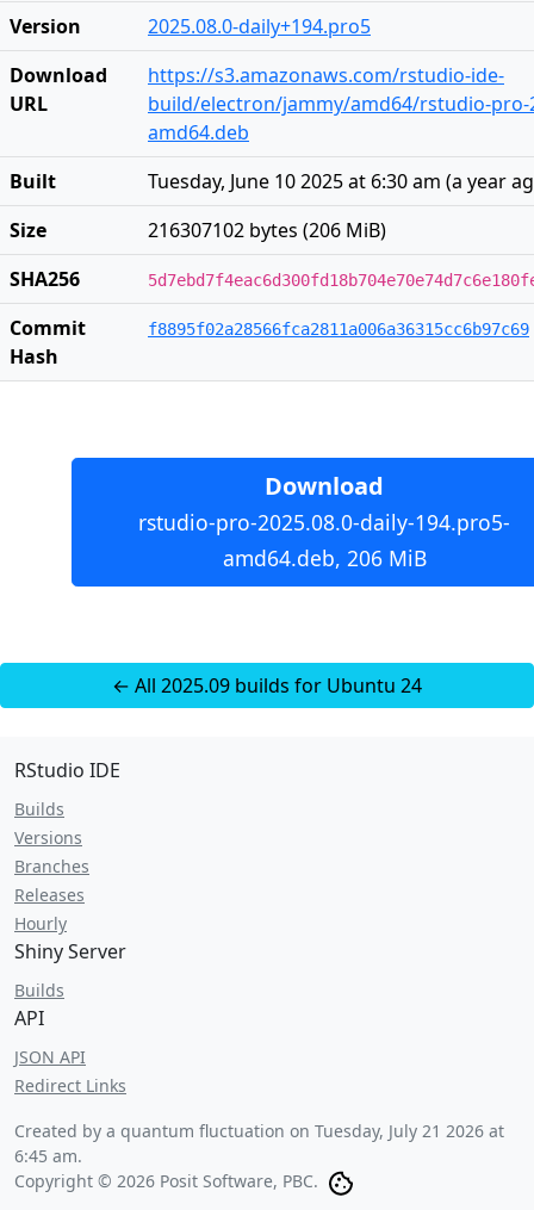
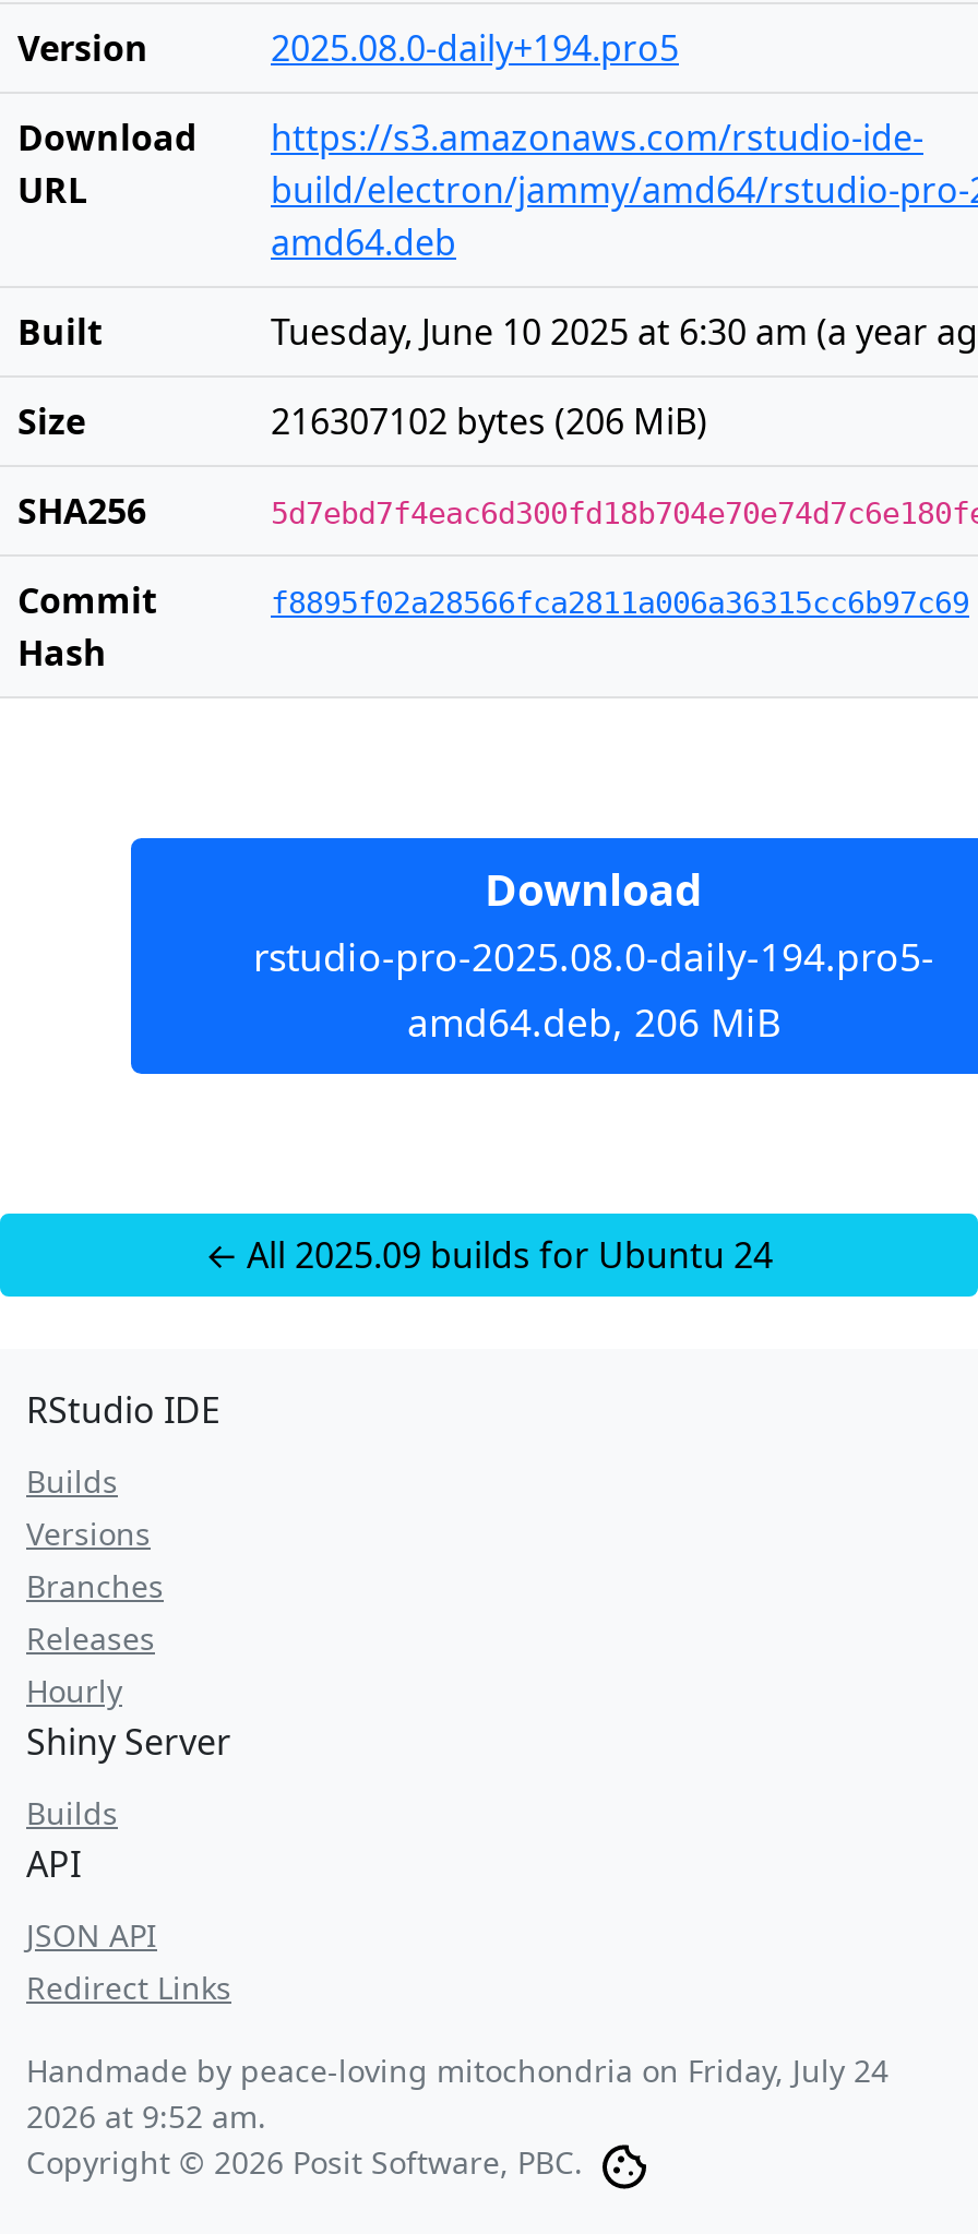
- Created by a quantum fluctuation on Tuesday, July 21 2026 at
- 6:45 am.
+ Handmade by peace-loving mitochondria on Friday, July 24
+ 2026 at 9:52 am.
